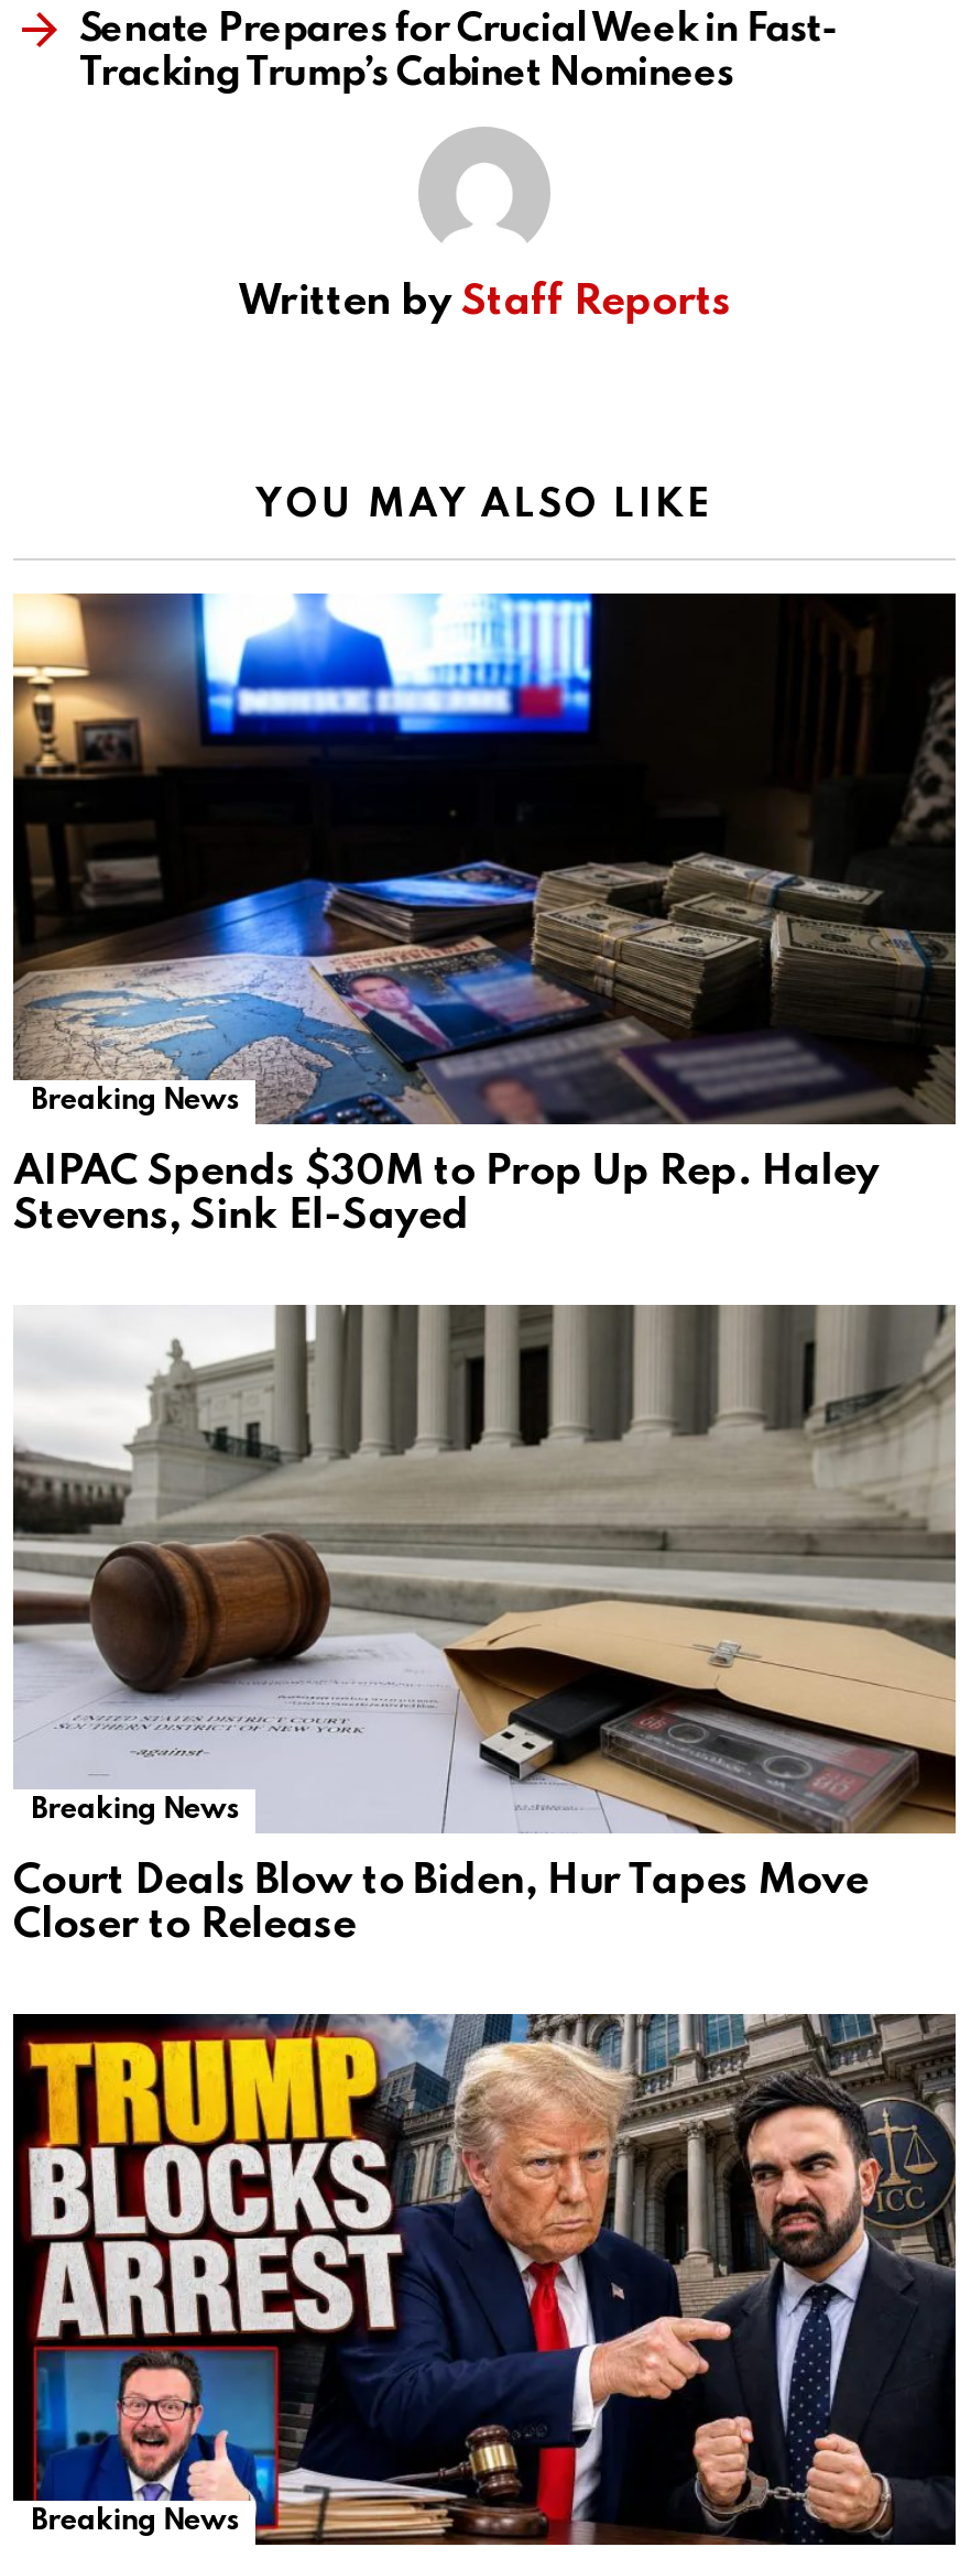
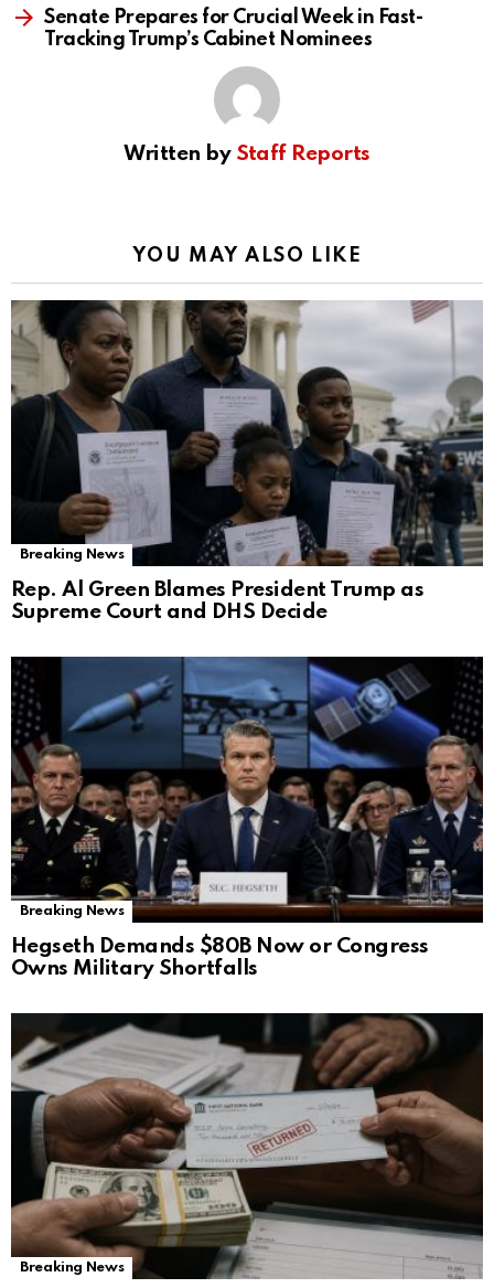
- [image]
- AIPAC Spends $30M to Prop Up Rep. Haley
- Stevens, Sink El-Sayed
+ [image]
+ Rep. Al Green Blames President Trump as
+ Supreme Court and DHS Decide

- [image]
- Court Deals Blow to Biden, Hur Tapes Move
- Closer to Release
+ [image]
+ Hegseth Demands $80B Now or Congress
+ Owns Military Shortfalls

- [image]
+ [image]
